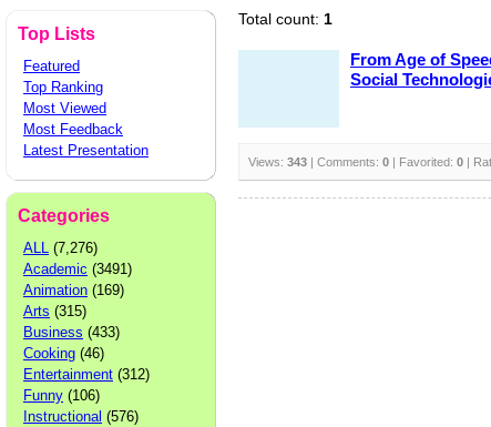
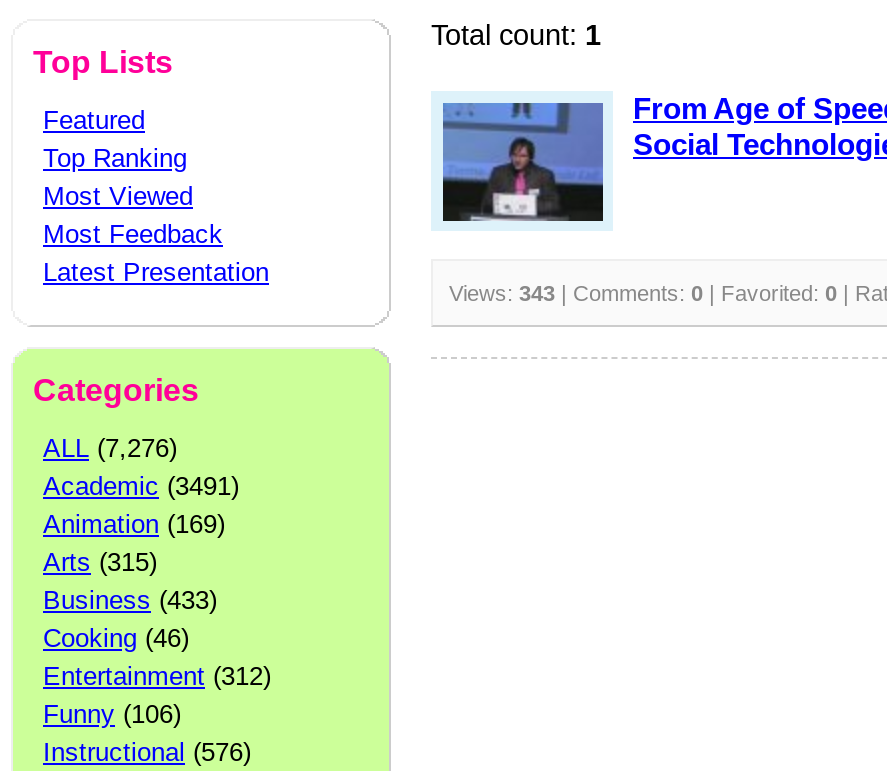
+ [image]
